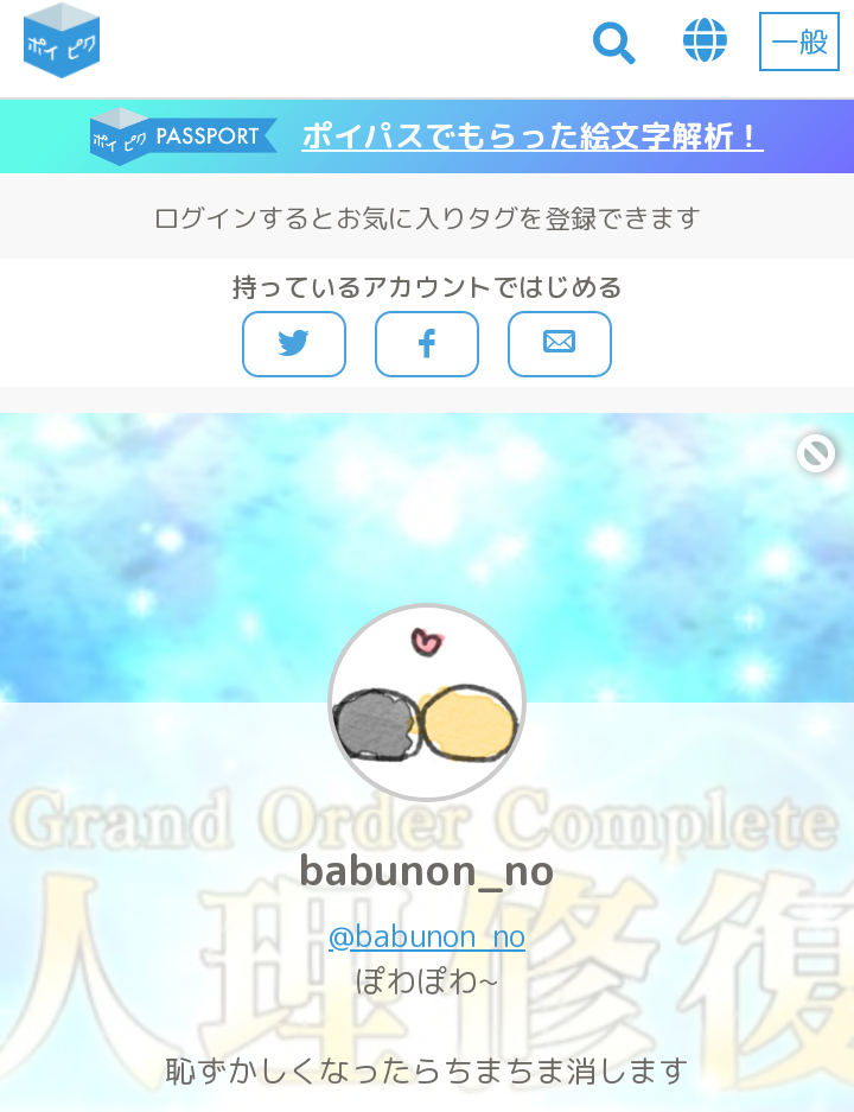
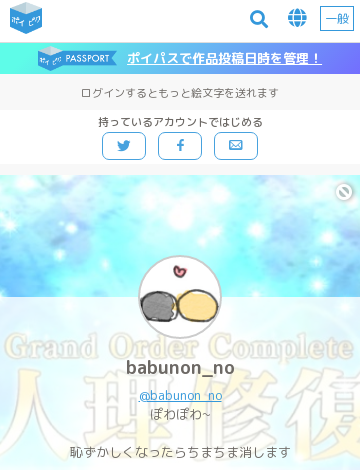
- ポイパスでもらった絵文字解析！
+ ポイパスで作品投稿日時を管理！

- ログインするとお気に入りタグを登録できます
+ ログインするともっと絵文字を送れます
